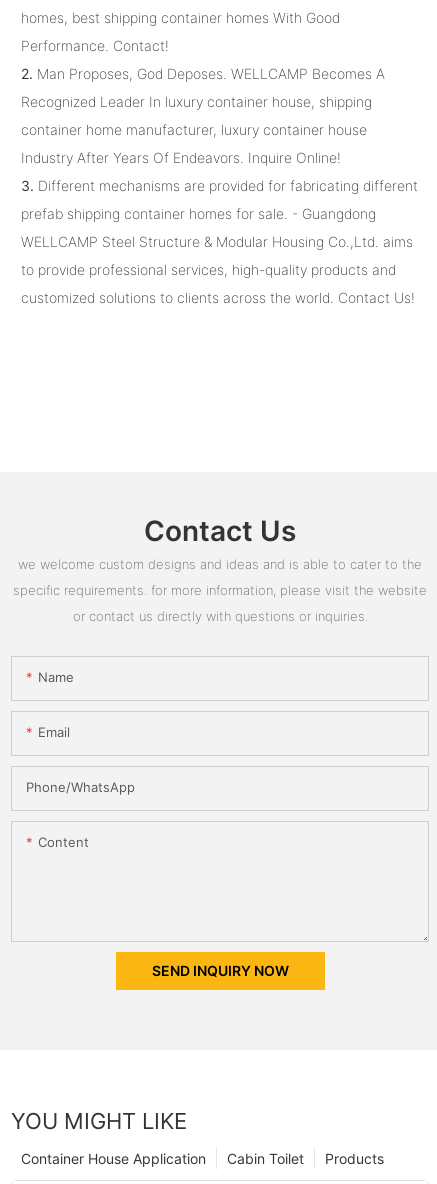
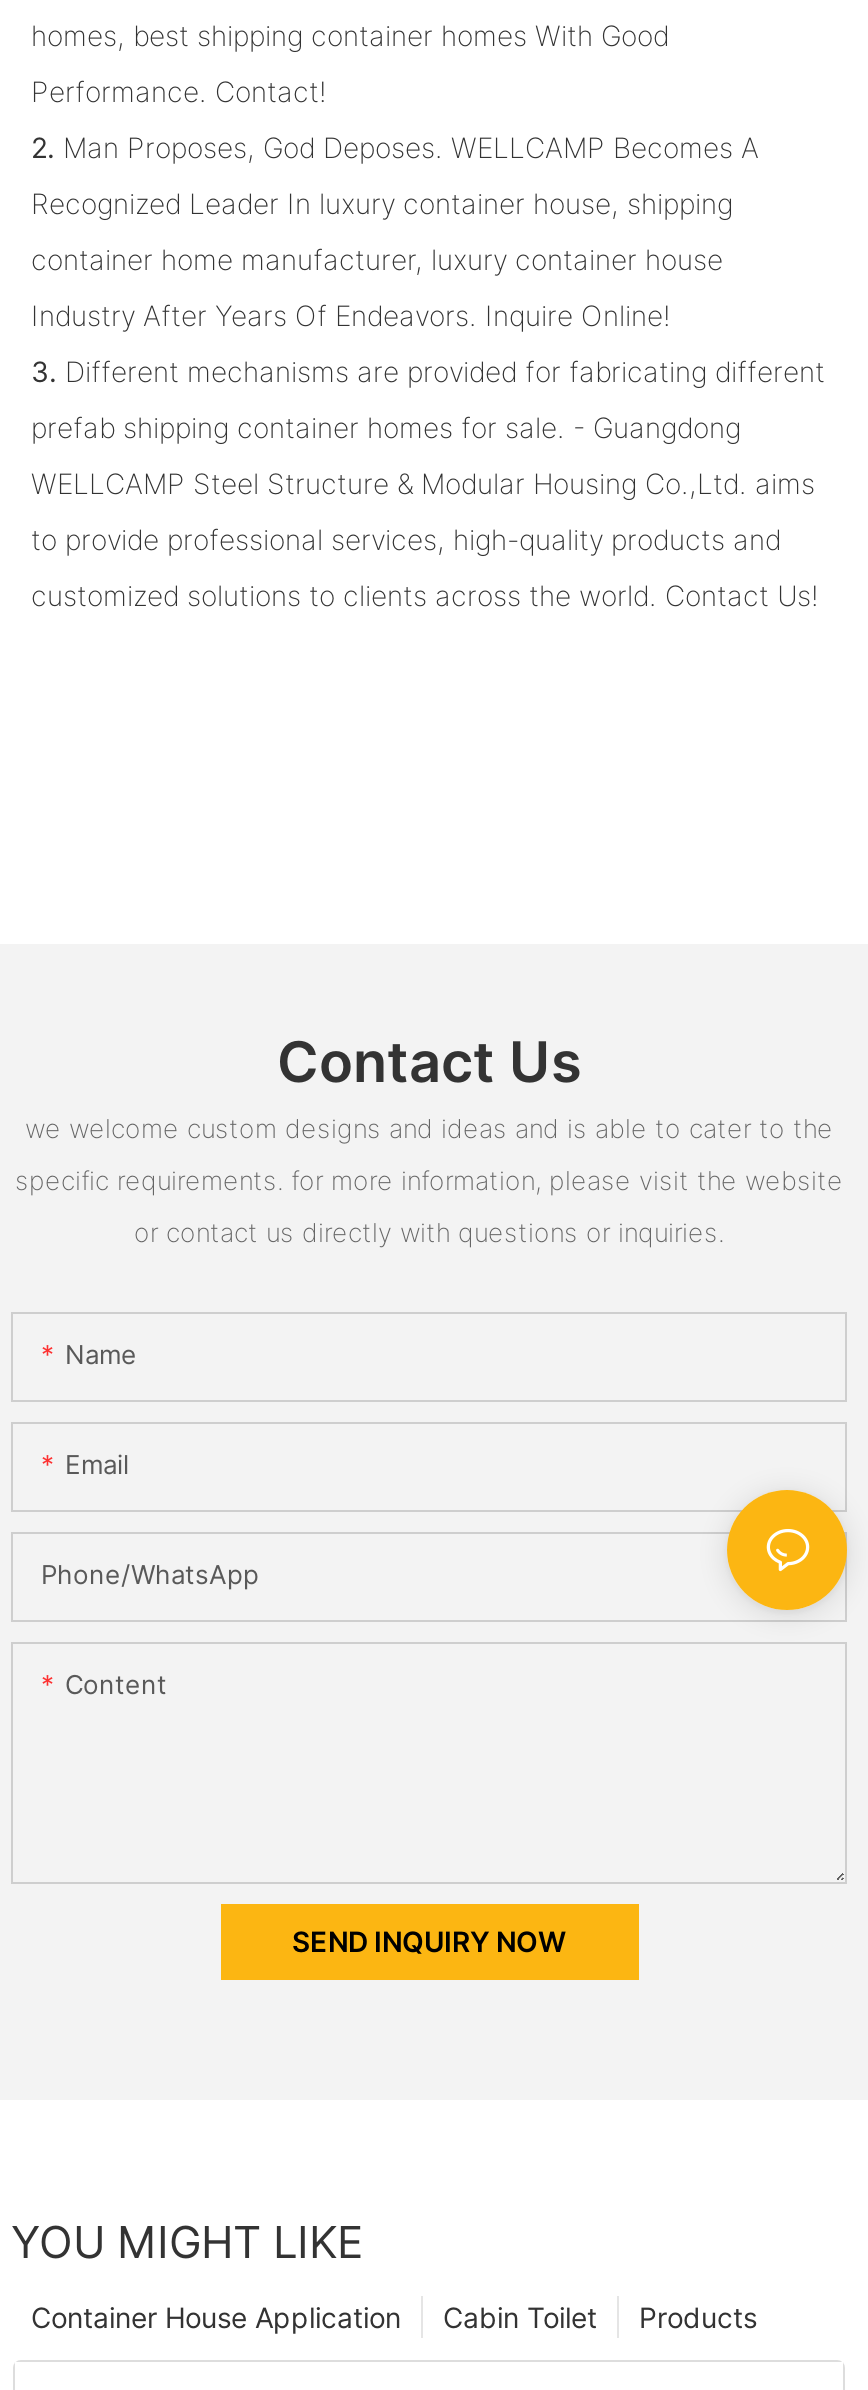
+ [image]
